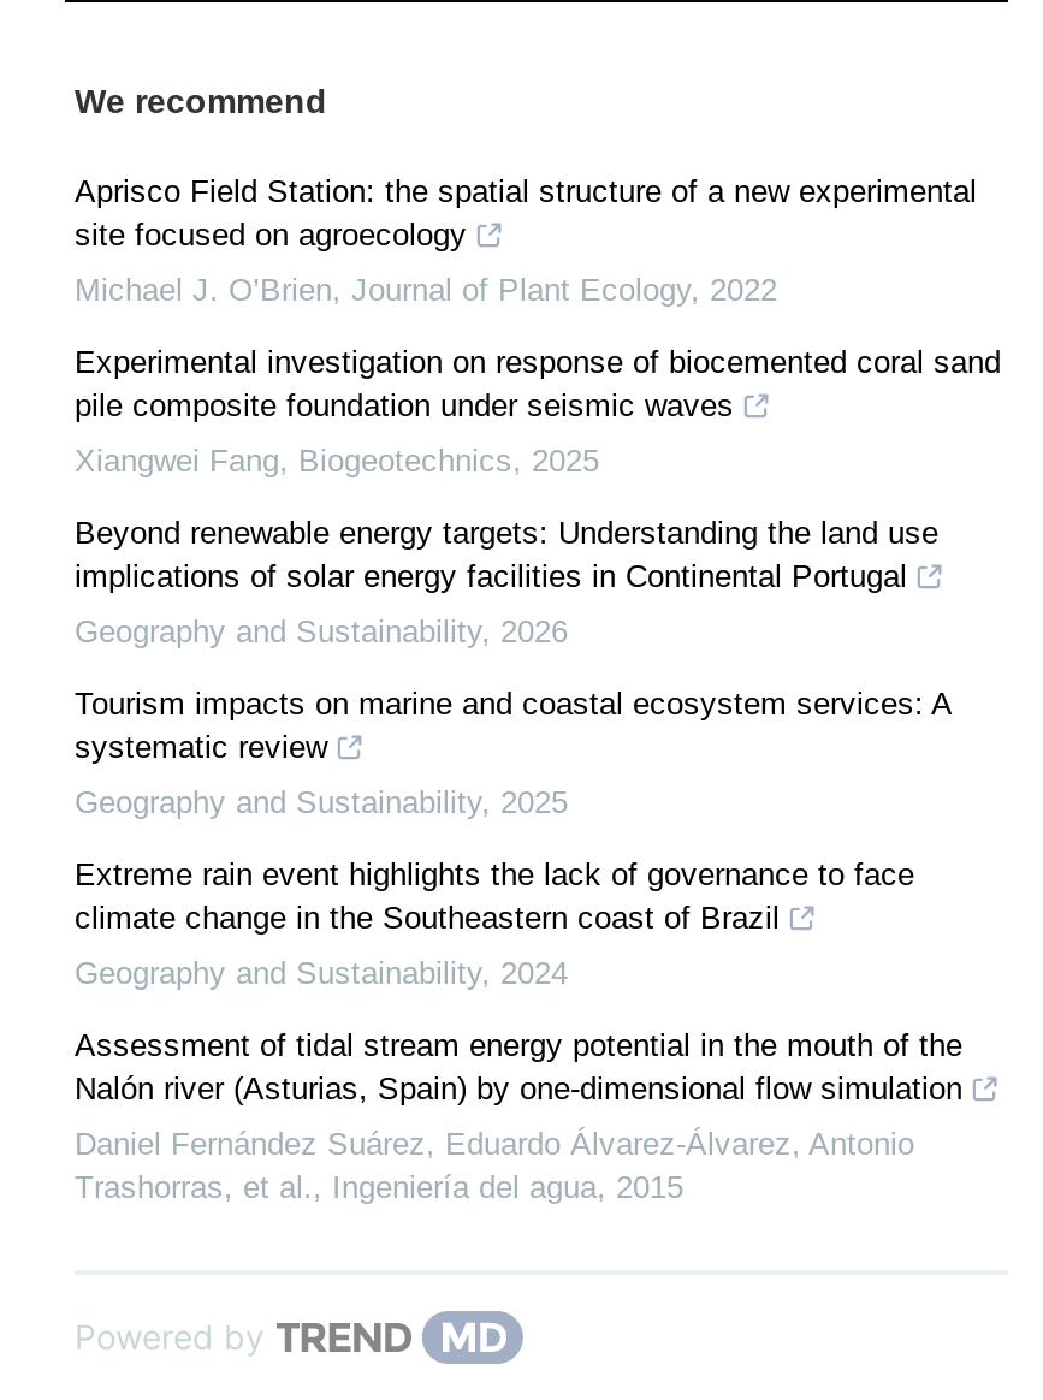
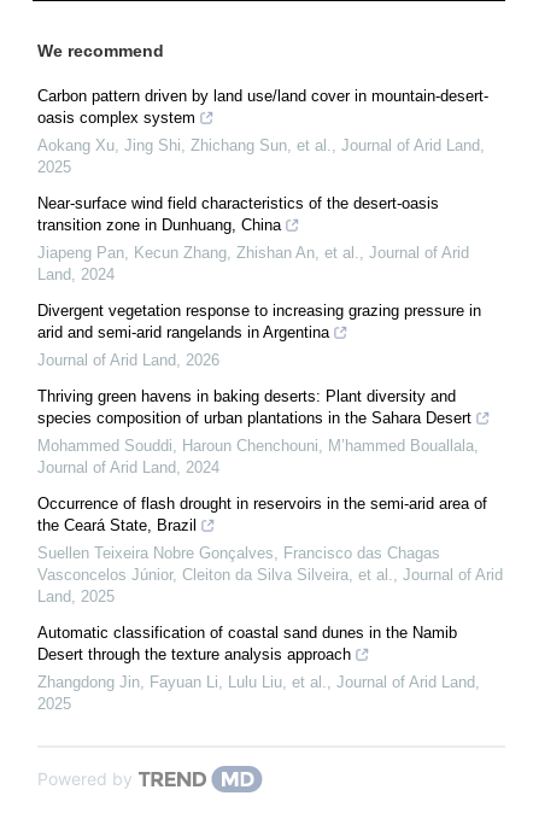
- Aprisco Field Station: the spatial structure of a new experimental
- site focused on agroecology
+ Carbon pattern driven by land use/land cover in mountain-desert-
+ oasis complex system

- Michael J. O’Brien, Journal of Plant Ecology, 2022
+ Aokang Xu, Jing Shi, Zhichang Sun, et al., Journal of Arid Land,
+ 2025

- Experimental investigation on response of biocemented coral sand
- pile composite foundation under seismic waves
+ Near-surface wind field characteristics of the desert-oasis
+ transition zone in Dunhuang, China

- Xiangwei Fang, Biogeotechnics, 2025
+ Jiapeng Pan, Kecun Zhang, Zhishan An, et al., Journal of Arid
+ Land, 2024

- Beyond renewable energy targets: Understanding the land use
- implications of solar energy facilities in Continental Portugal
+ Divergent vegetation response to increasing grazing pressure in
+ arid and semi-arid rangelands in Argentina

- Geography and Sustainability, 2026
+ Journal of Arid Land, 2026

- Tourism impacts on marine and coastal ecosystem services: A
- systematic review
+ Thriving green havens in baking deserts: Plant diversity and
+ species composition of urban plantations in the Sahara Desert

- Geography and Sustainability, 2025
+ Mohammed Souddi, Haroun Chenchouni, M’hammed Bouallala,
+ Journal of Arid Land, 2024

- Extreme rain event highlights the lack of governance to face
- climate change in the Southeastern coast of Brazil
+ Occurrence of flash drought in reservoirs in the semi-arid area of
+ the Ceará State, Brazil

- Geography and Sustainability, 2024
+ Suellen Teixeira Nobre Gonçalves, Francisco das Chagas
+ Vasconcelos Júnior, Cleiton da Silva Silveira, et al., Journal of Arid
+ Land, 2025

- Assessment of tidal stream energy potential in the mouth of the
- Nalón river (Asturias, Spain) by one-dimensional flow simulation
+ Automatic classification of coastal sand dunes in the Namib
+ Desert through the texture analysis approach

- Daniel Fernández Suárez, Eduardo Álvarez-Álvarez, Antonio
- Trashorras, et al., Ingeniería del agua, 2015
+ Zhangdong Jin, Fayuan Li, Lulu Liu, et al., Journal of Arid Land,
+ 2025
